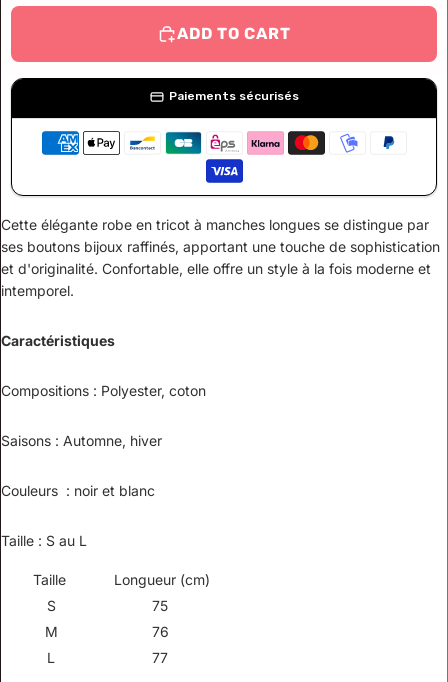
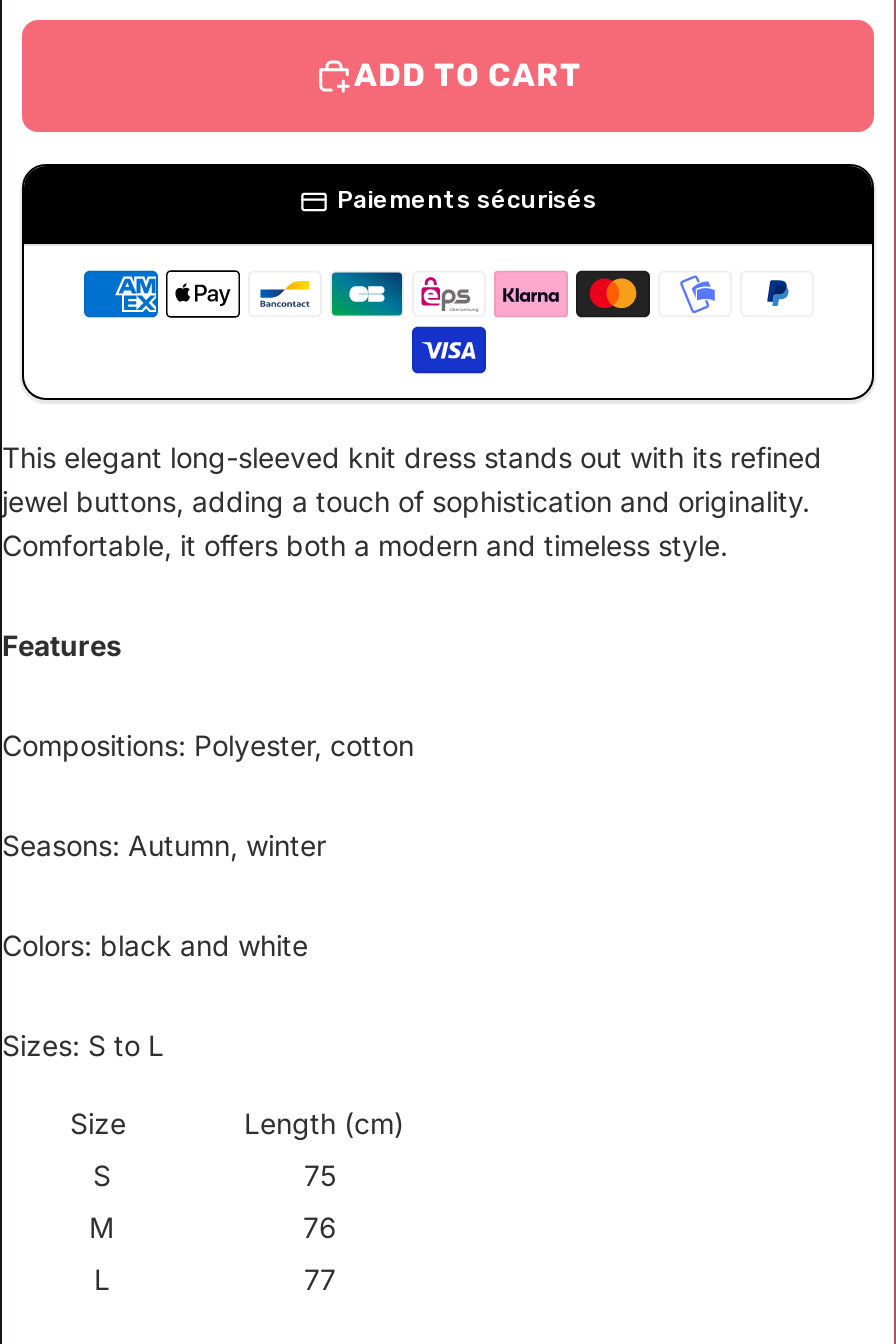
- Cette élégante robe en tricot à manches longues se distingue par
- ses boutons bijoux raffinés, apportant une touche de sophistication
- et d'originalité. Confortable, elle offre un style à la fois moderne et
- intemporel.
+ This elegant long-sleeved knit dress stands out with its refined
+ jewel buttons, adding a touch of sophistication and originality.
+ Comfortable, it offers both a modern and timeless style.

- Caractéristiques
+ Features

- Compositions : Polyester, coton
+ Compositions: Polyester, cotton

- Saisons : Automne, hiver
+ Seasons: Autumn, winter

- Couleurs : noir et blanc
+ Colors: black and white

- Taille : S au L
+ Sizes: S to L

- Taille
- Longueur (cm)
+ Size
+ Length (cm)
